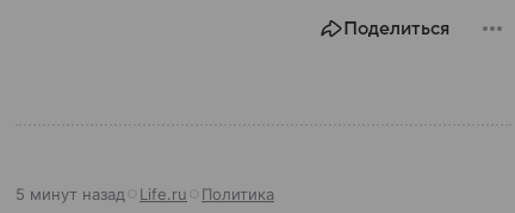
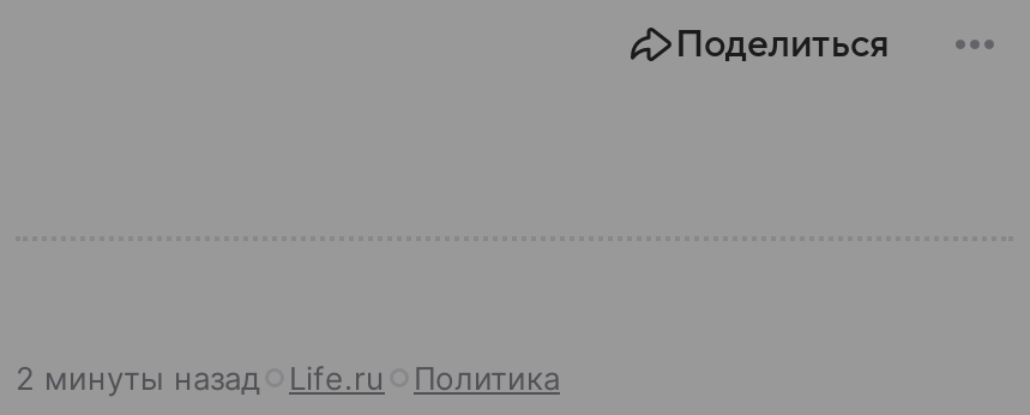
- 5 минут назад Life.ru Политика
+ 2 минуты назад Life.ru Политика
